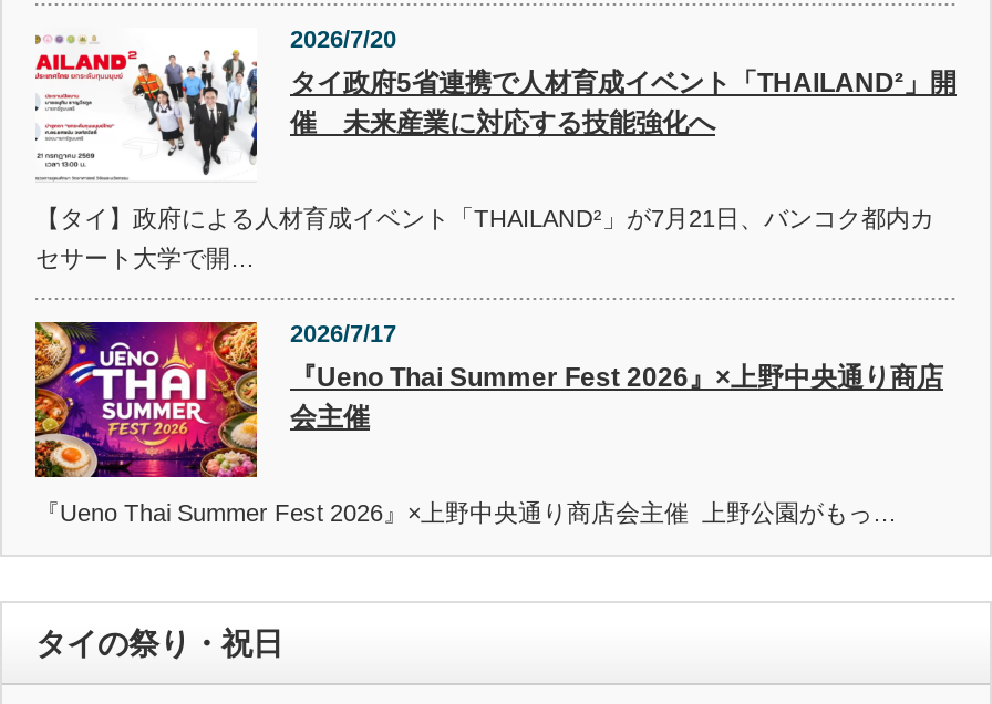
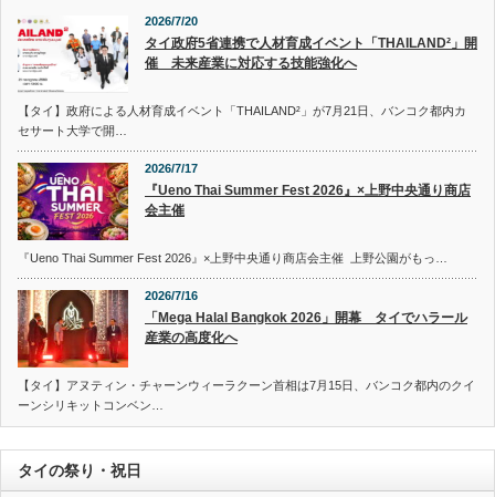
+ [image]
+ 2026/7/16
+ 「Mega Halal Bangkok 2026」開幕 タイでハラール
+ 産業の高度化へ
+ 【タイ】アヌティン・チャーンウィーラクーン首相は7月15日、バンコク都内のクイ
+ ーンシリキットコンベン…
